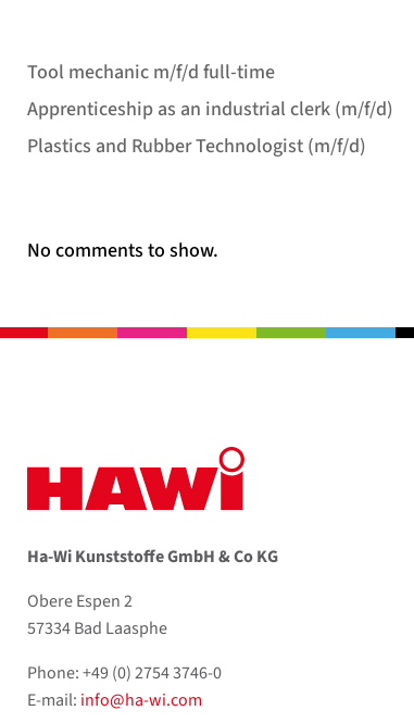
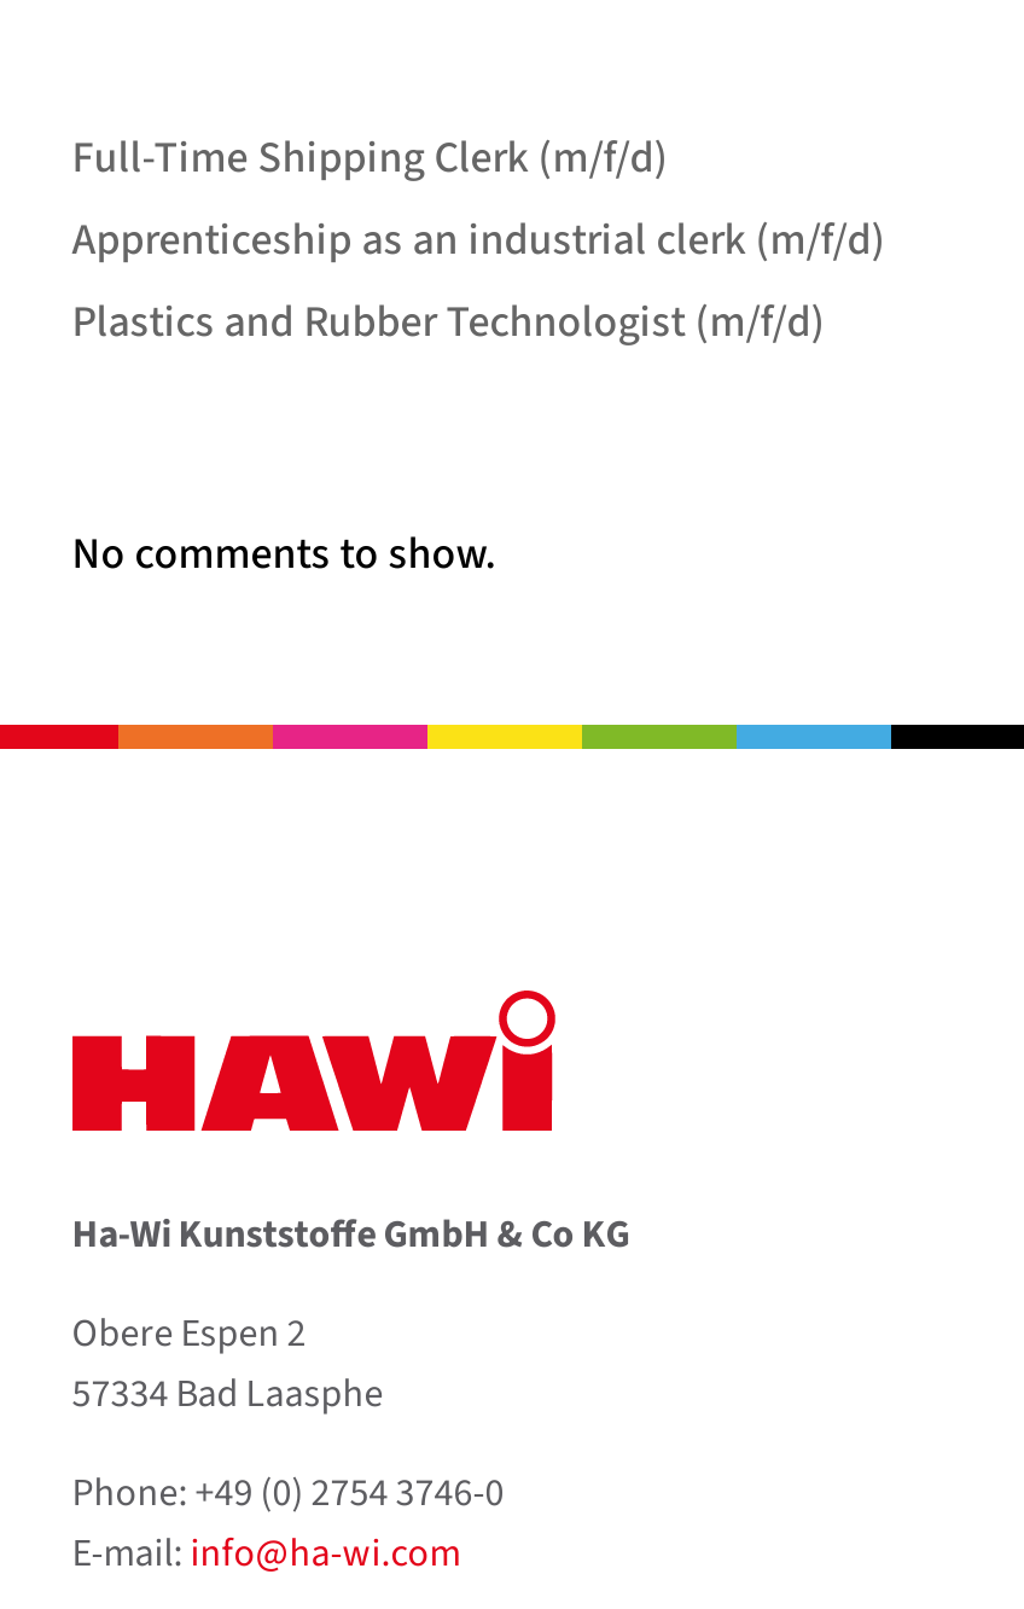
- Tool mechanic m/f/d full-time
+ Full-Time Shipping Clerk (m/f/d)
